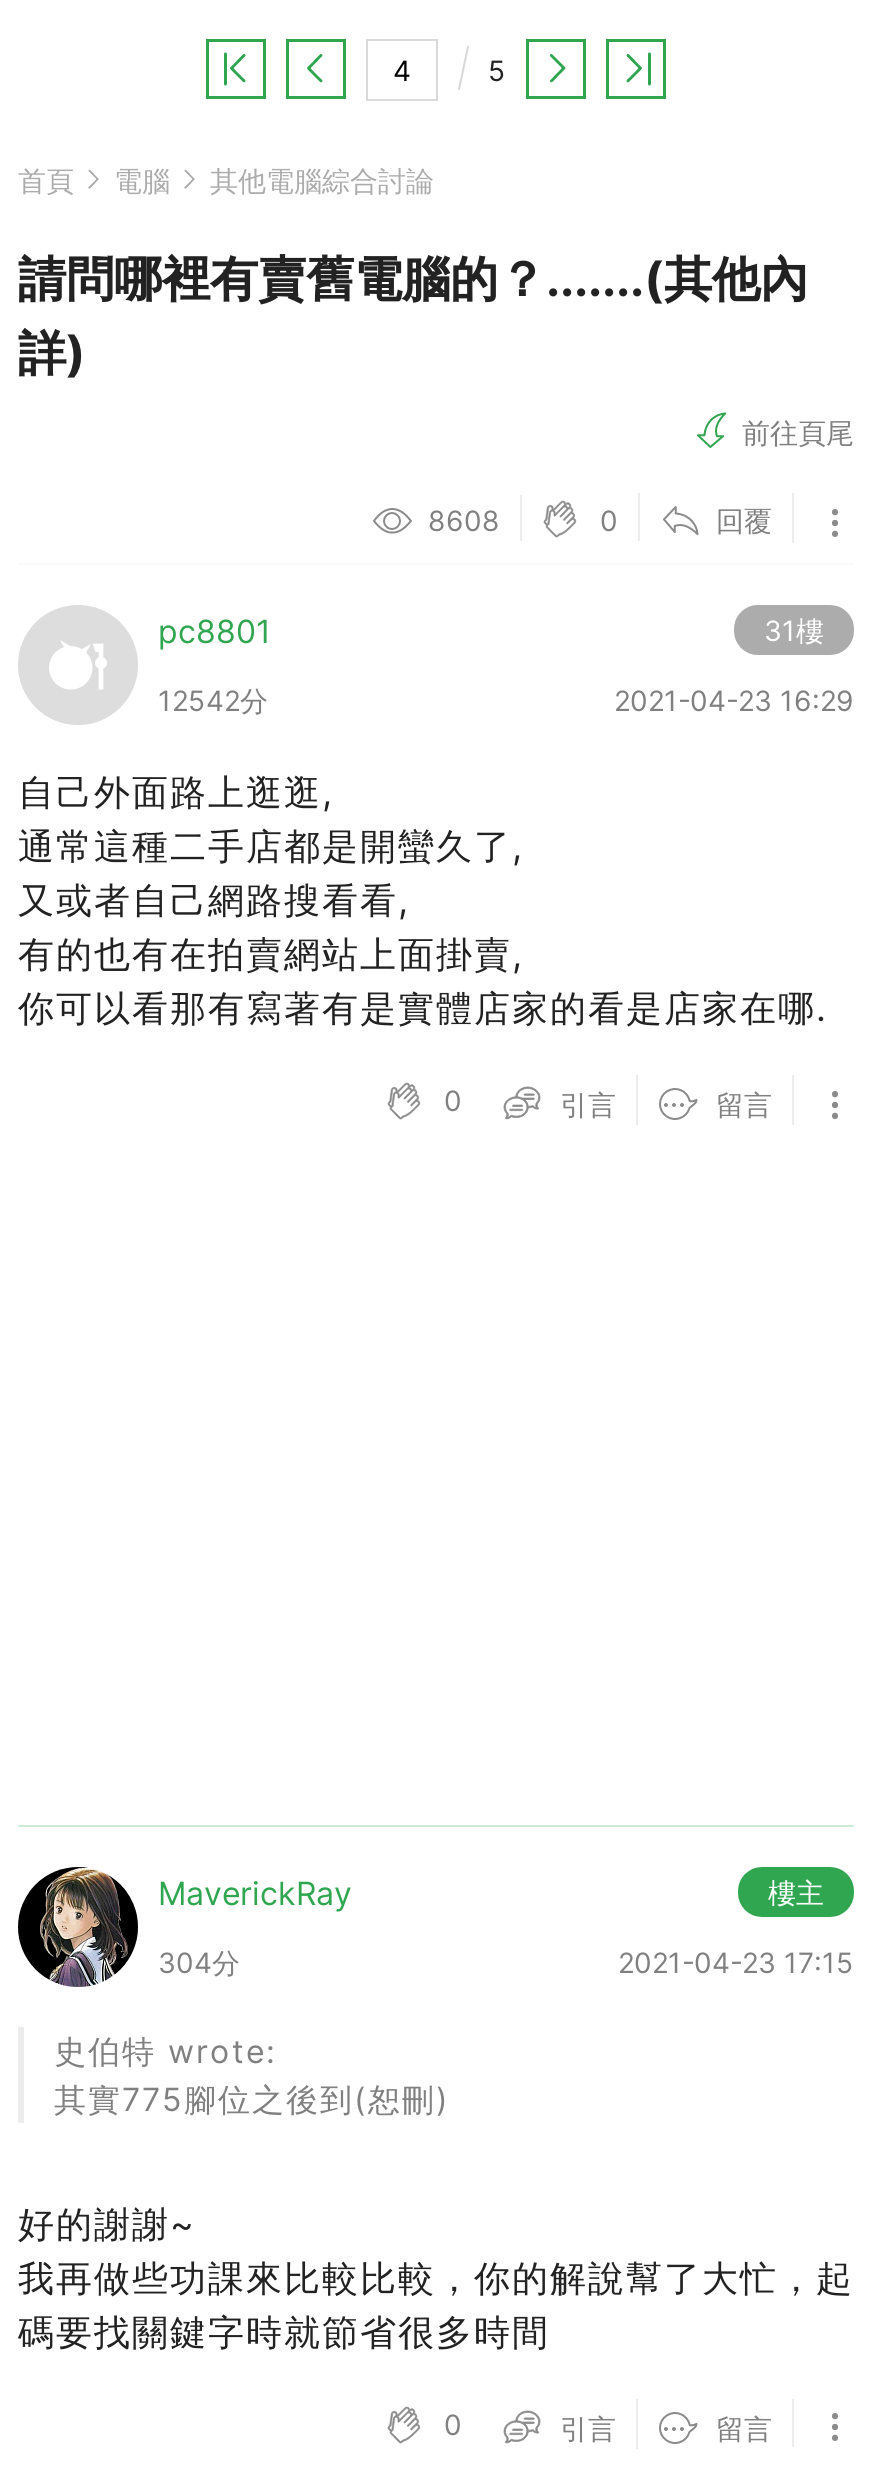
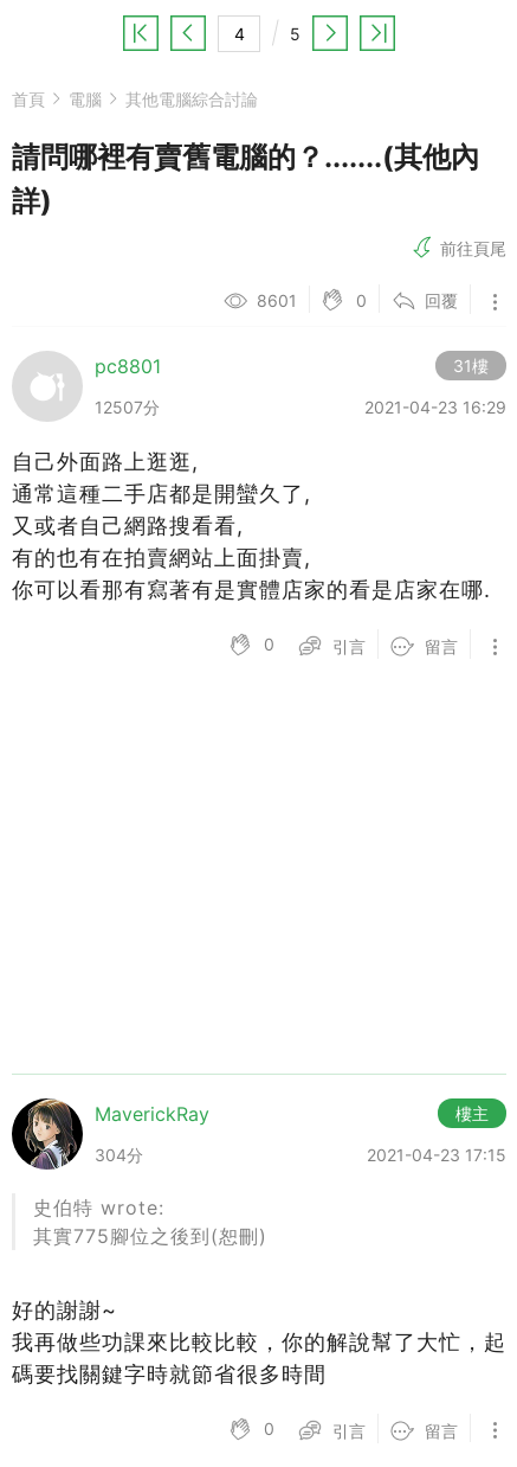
- 8608
+ 8601

- 12542分
+ 12507分
